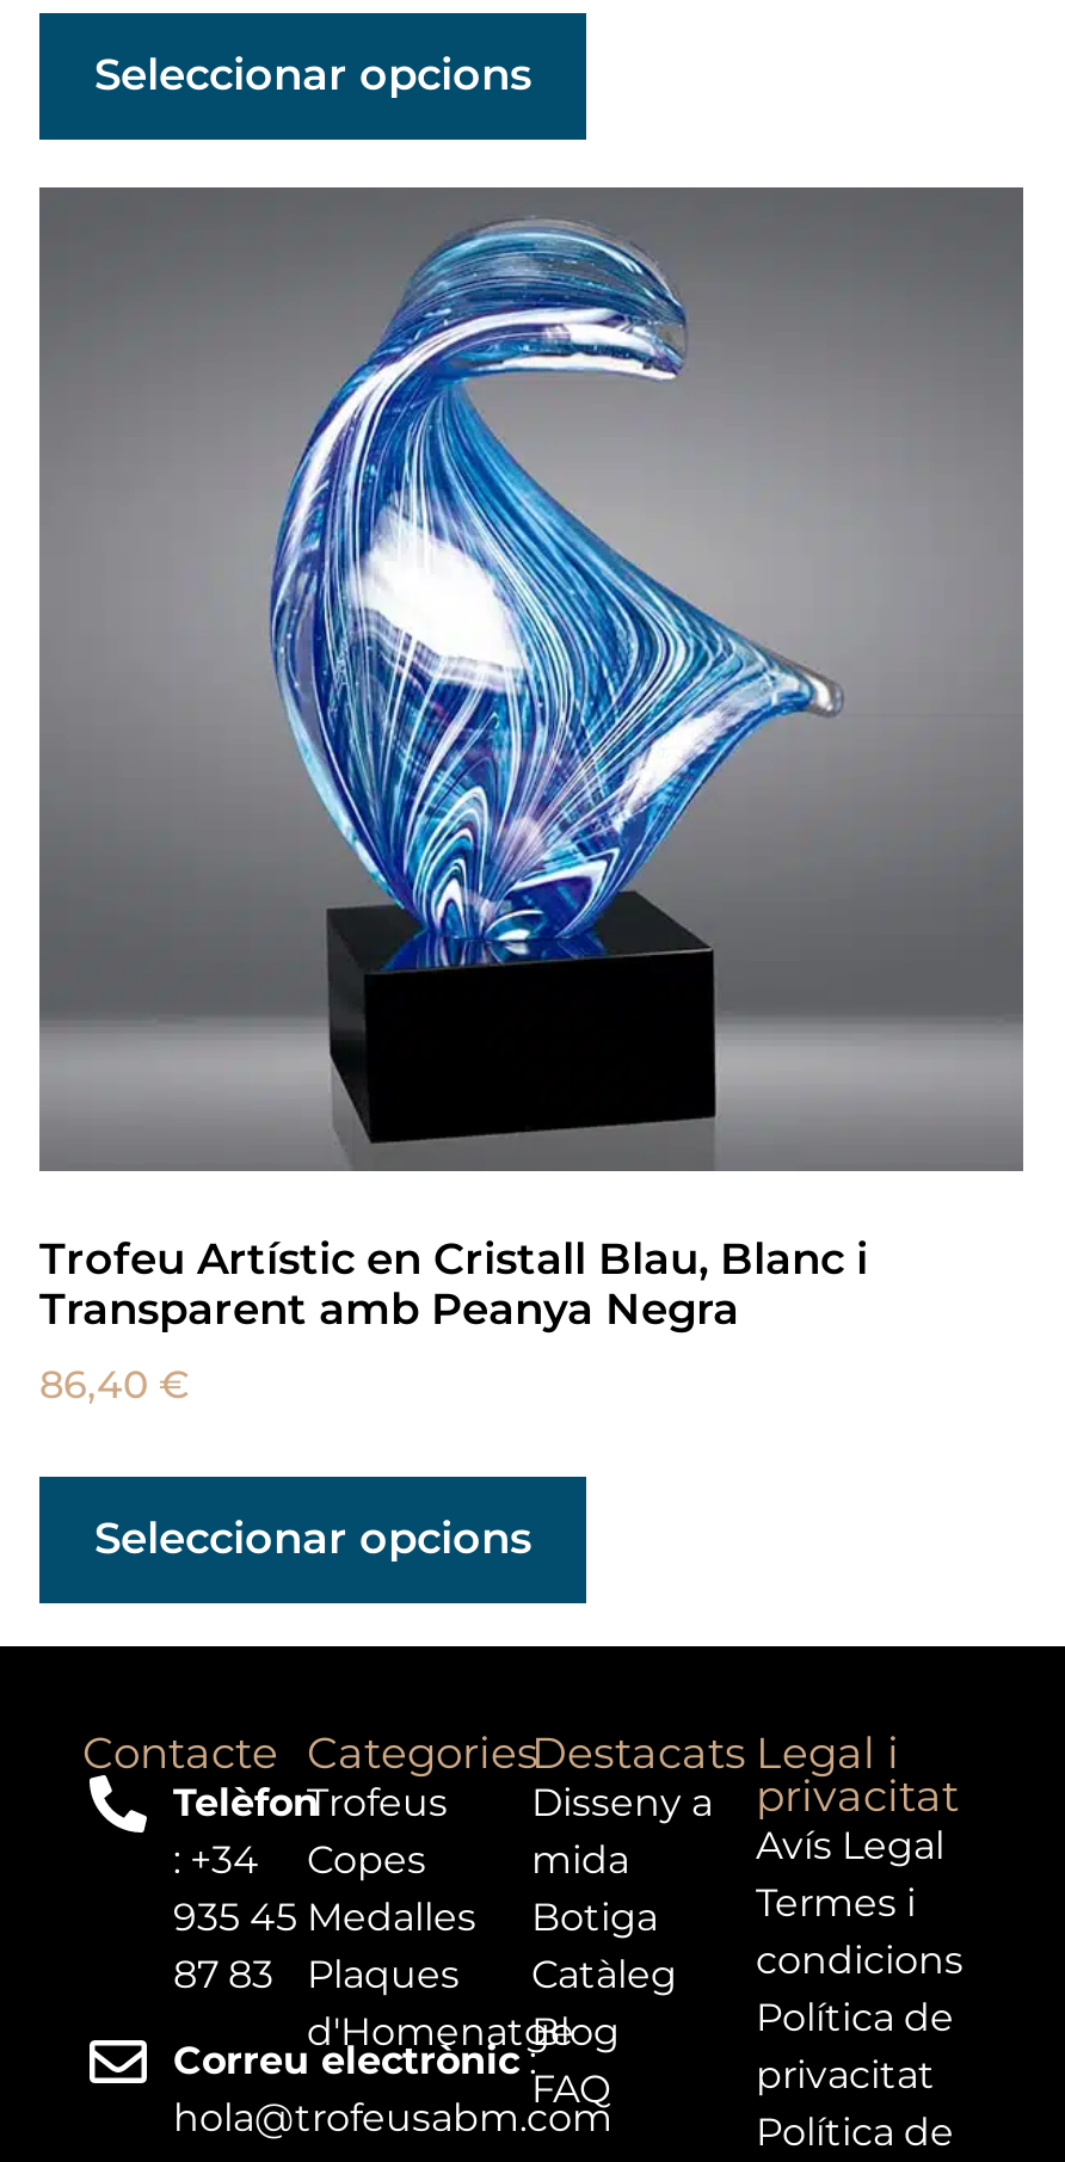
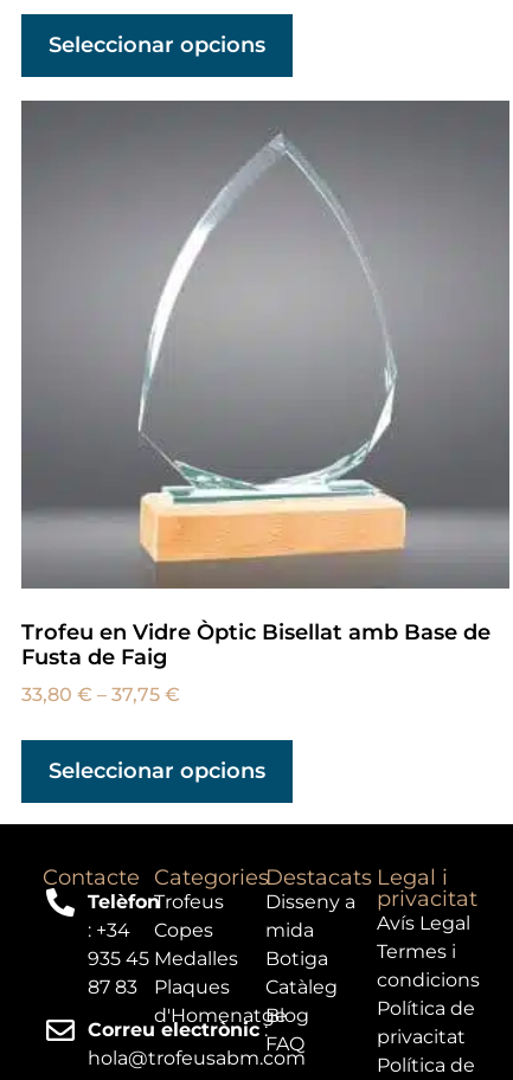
- [image]
- Trofeu Artístic en Cristall Blau, Blanc i
- Transparent amb Peanya Negra
+ [image]
+ Trofeu en Vidre Òptic Bisellat amb Base de
+ Fusta de Faig

- 86,40 €
+ 33,80 € – 37,75 €
